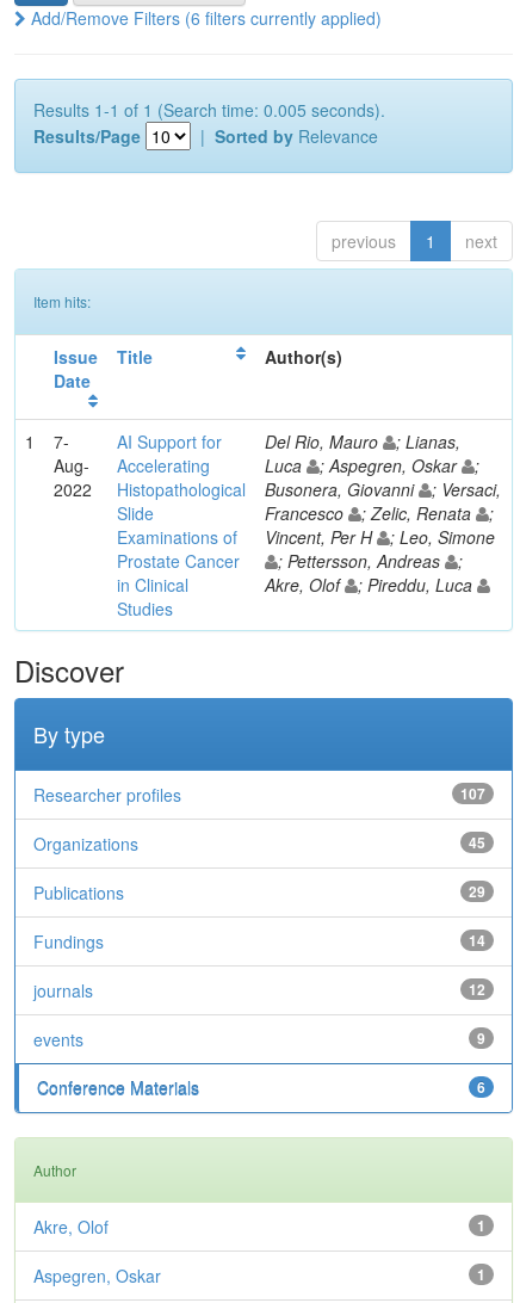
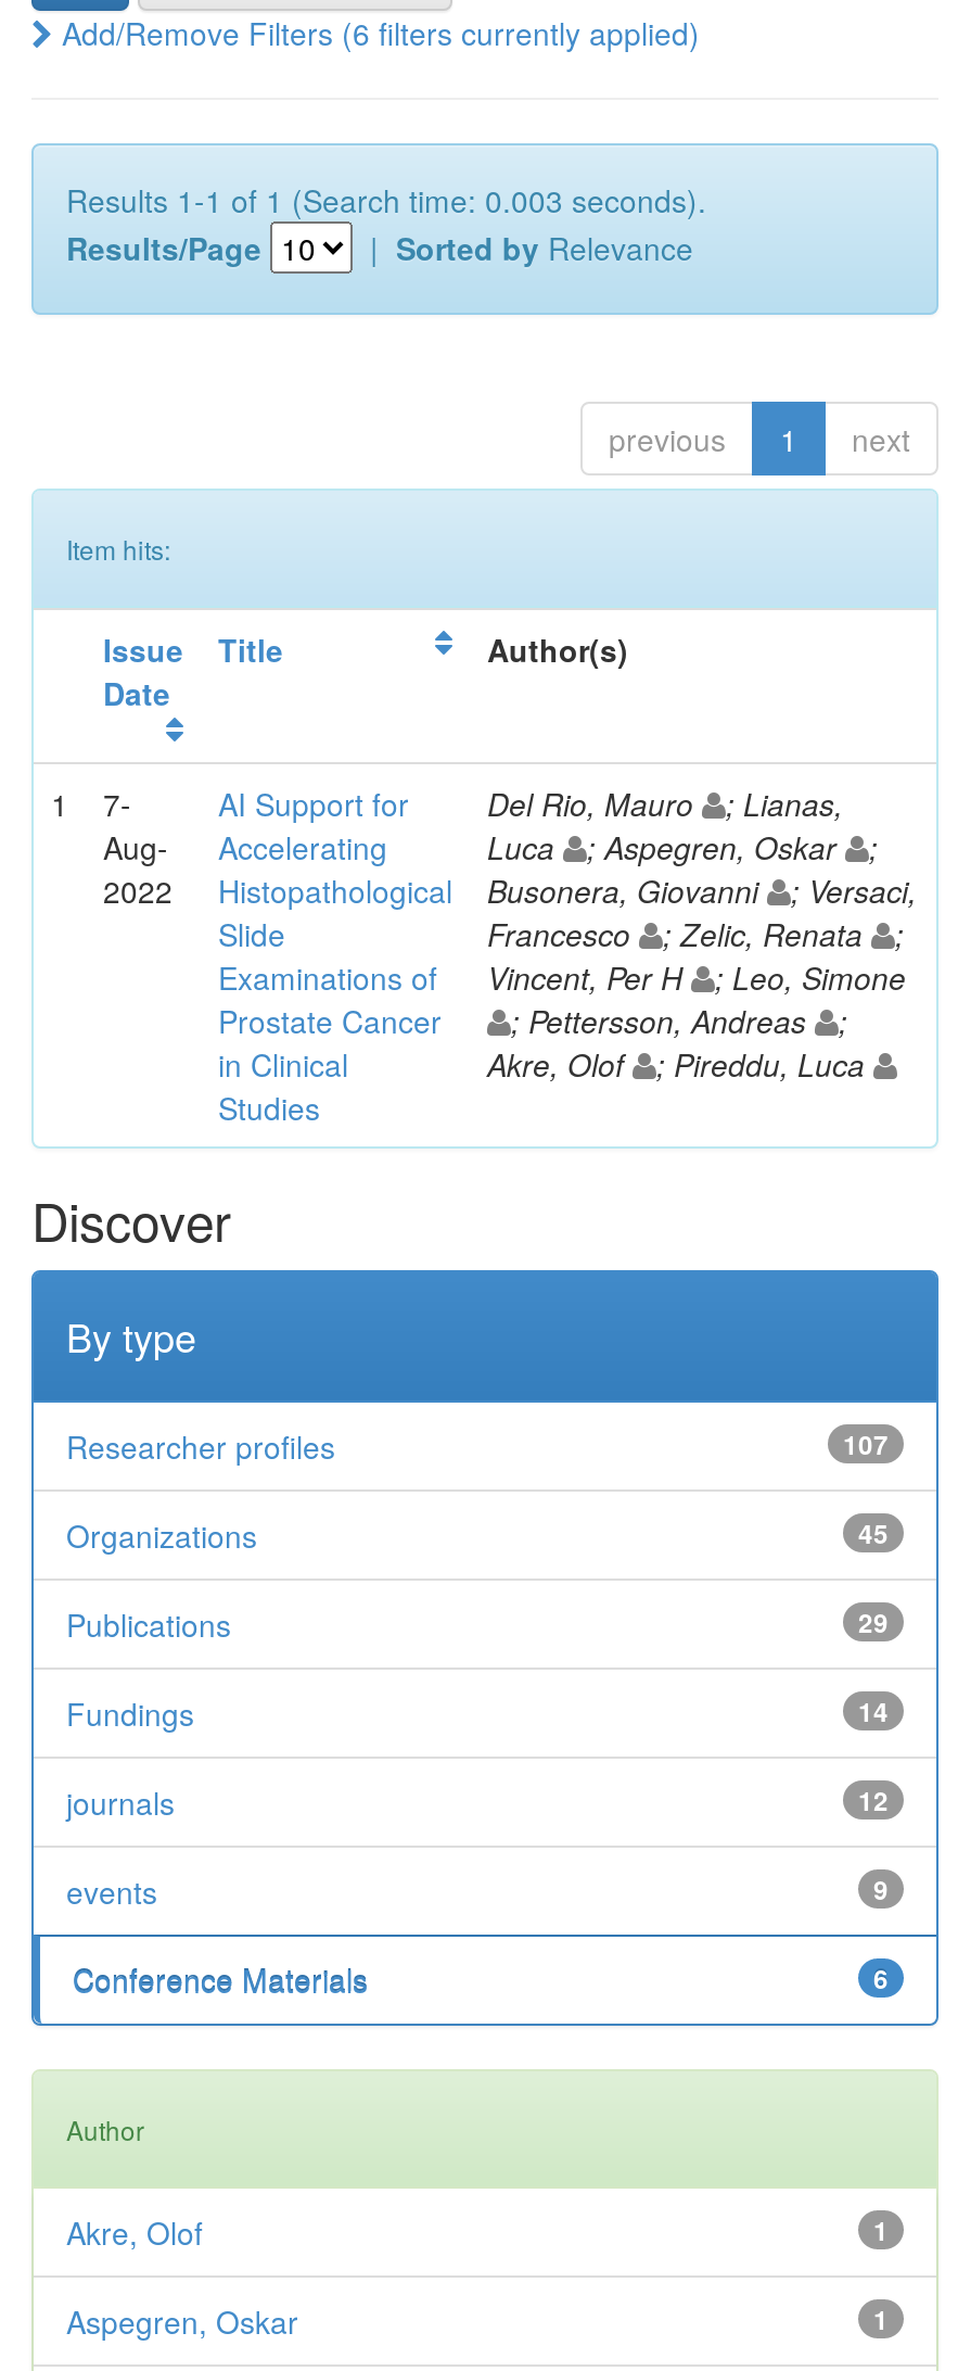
- Results 1-1 of 1 (Search time: 0.005 seconds).
+ Results 1-1 of 1 (Search time: 0.003 seconds).
